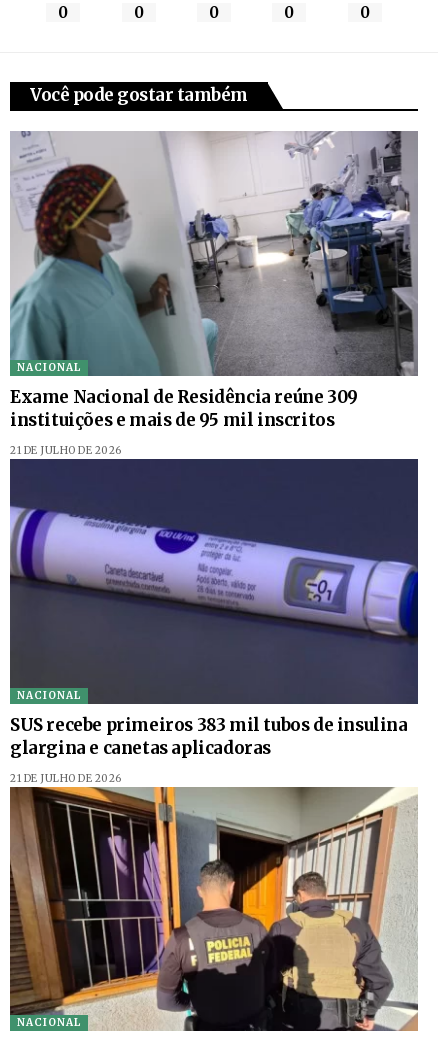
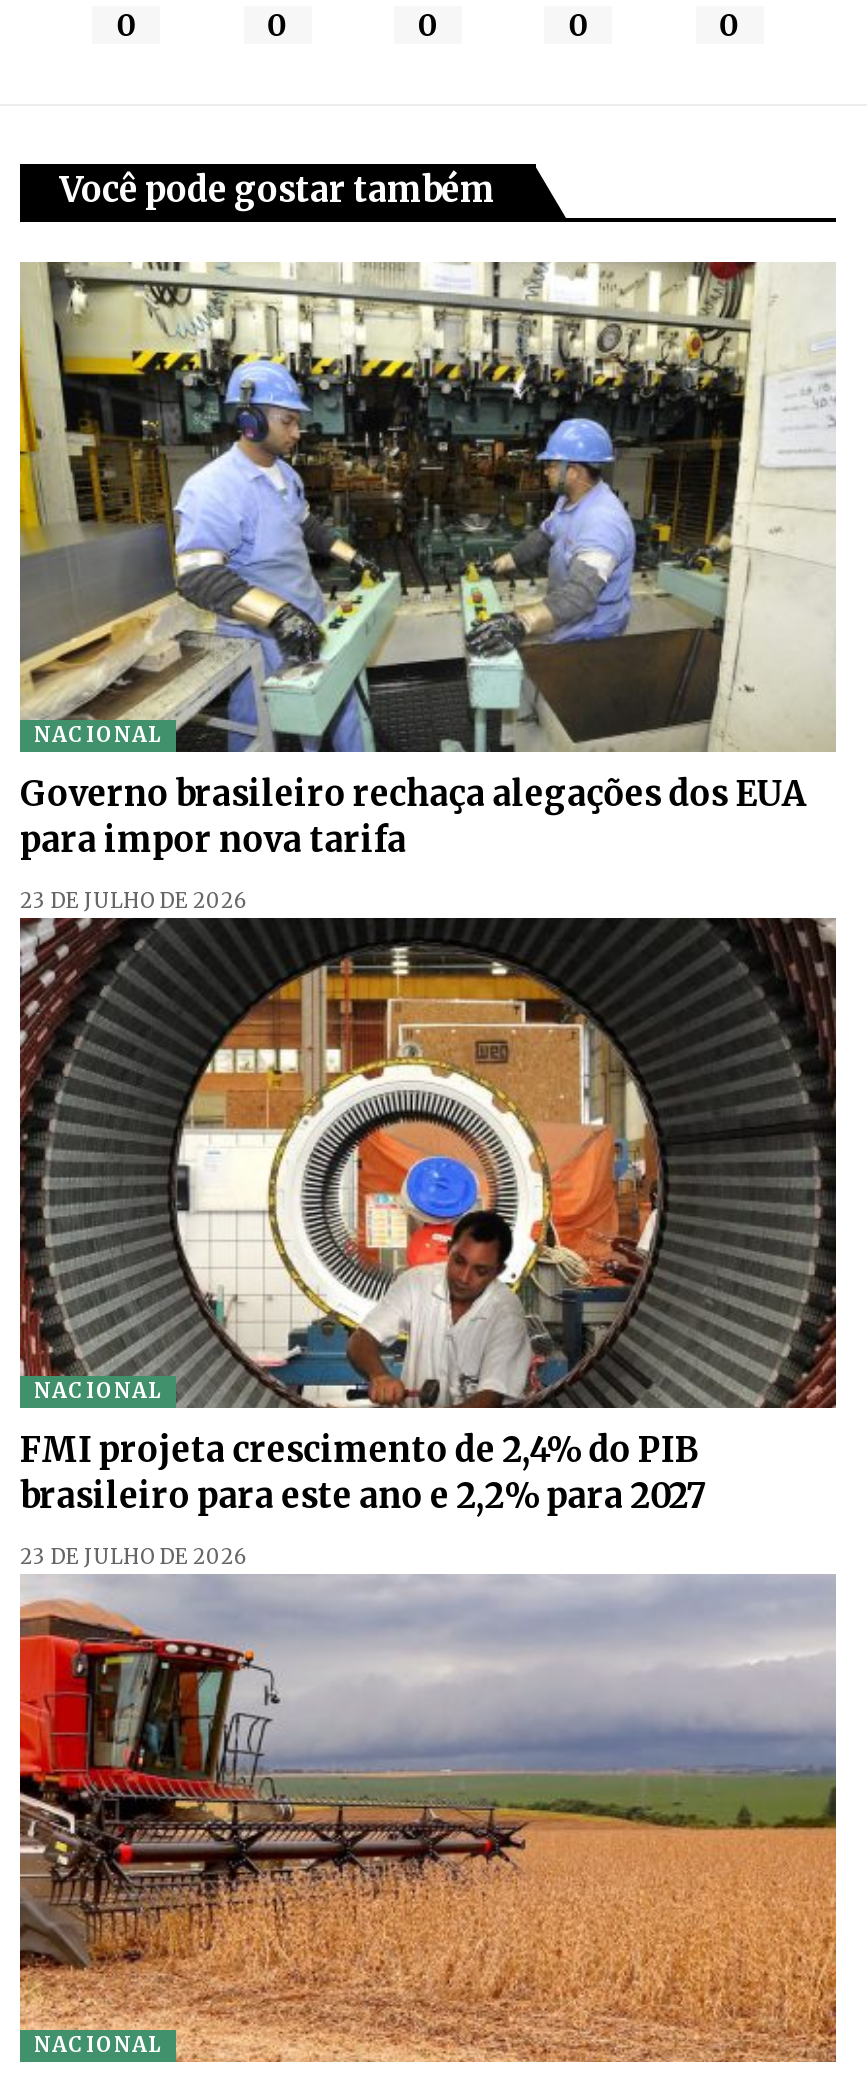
- [image]
- Exame Nacional de Residência reúne 309
- instituições e mais de 95 mil inscritos
+ [image]
+ Governo brasileiro rechaça alegações dos EUA
+ para impor nova tarifa

- 21 DE JULHO DE 2026
+ 23 DE JULHO DE 2026

- [image]
- SUS recebe primeiros 383 mil tubos de insulina
- glargina e canetas aplicadoras
+ [image]
+ FMI projeta crescimento de 2,4% do PIB
+ brasileiro para este ano e 2,2% para 2027

- 21 DE JULHO DE 2026
+ 23 DE JULHO DE 2026

- [image]
+ [image]
